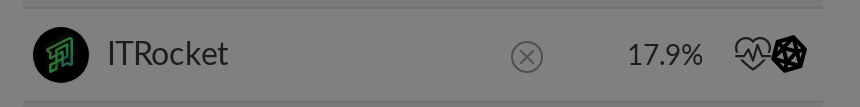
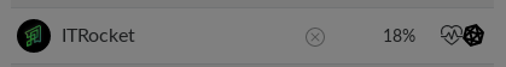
- 17.9%
+ 18%
